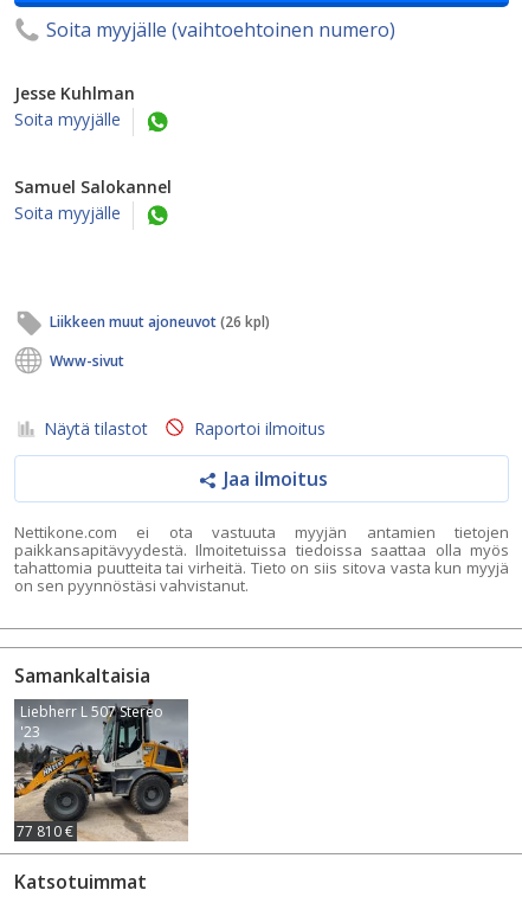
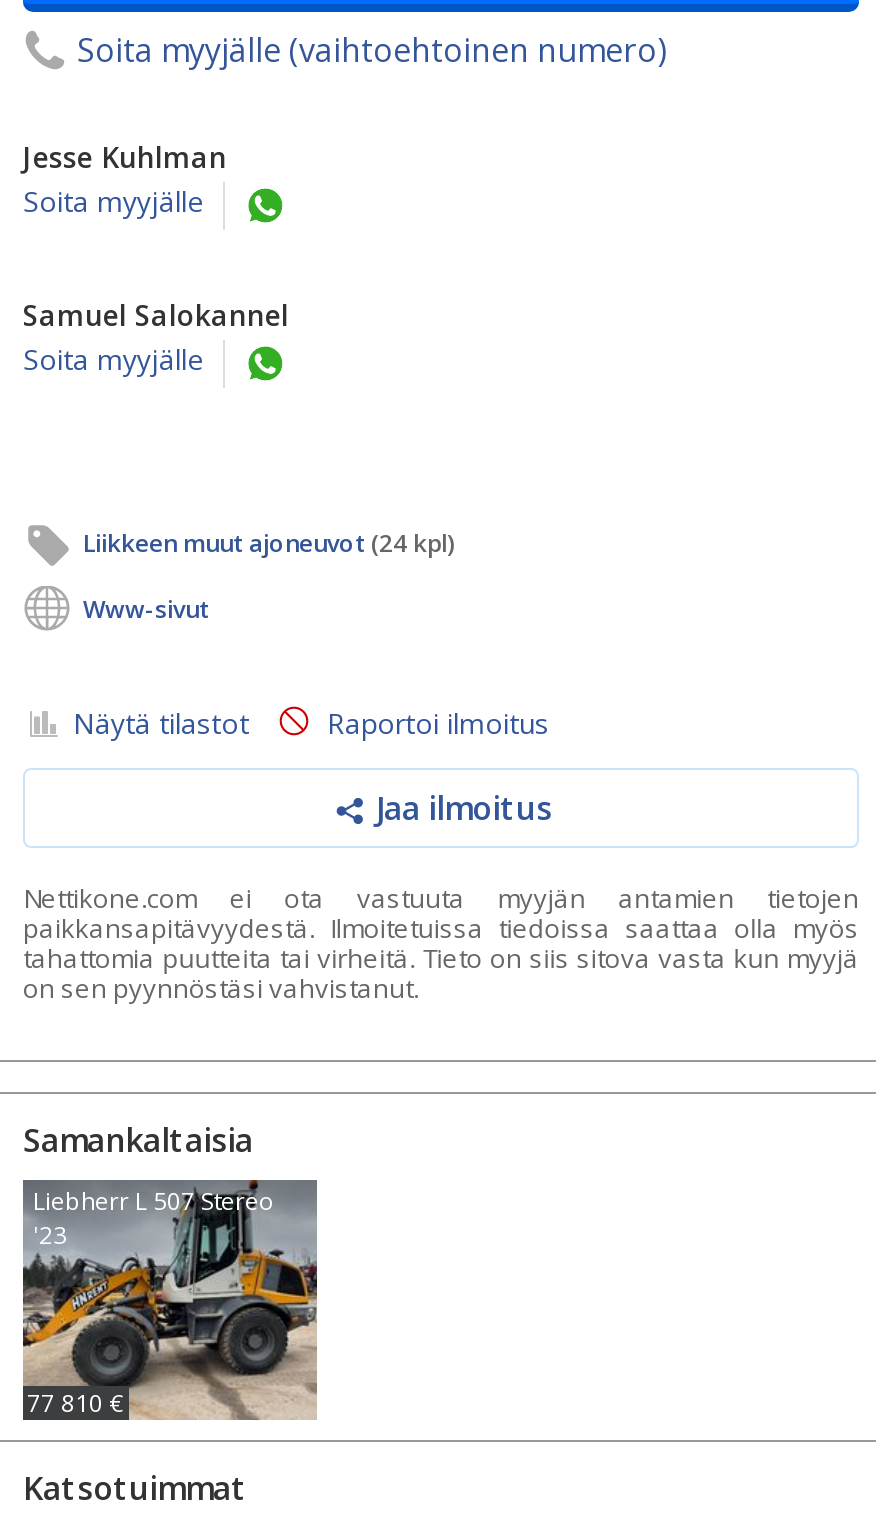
- Liikkeen muut ajoneuvot (26 kpl)
+ Liikkeen muut ajoneuvot (24 kpl)
